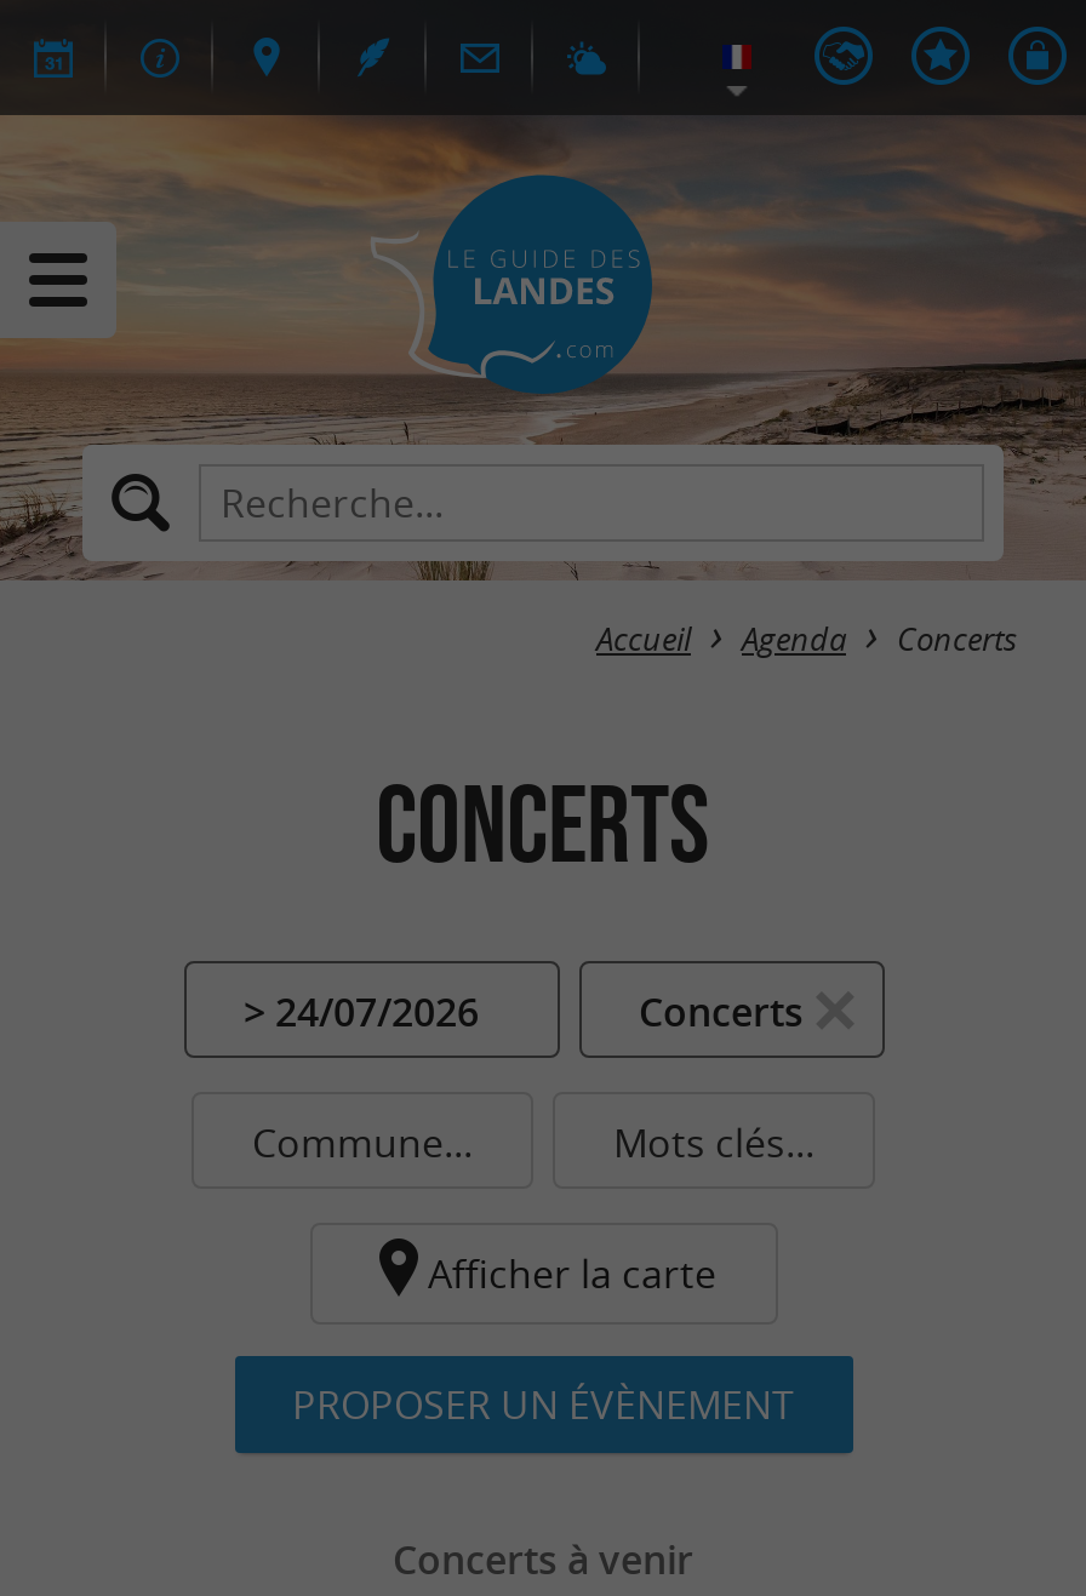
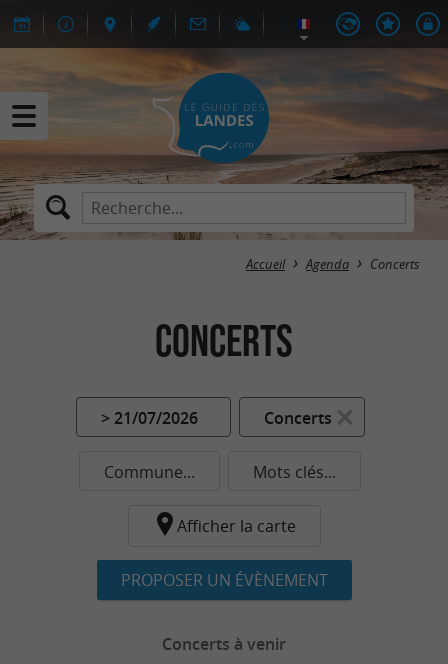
- > 24/07/2026
+ > 21/07/2026
